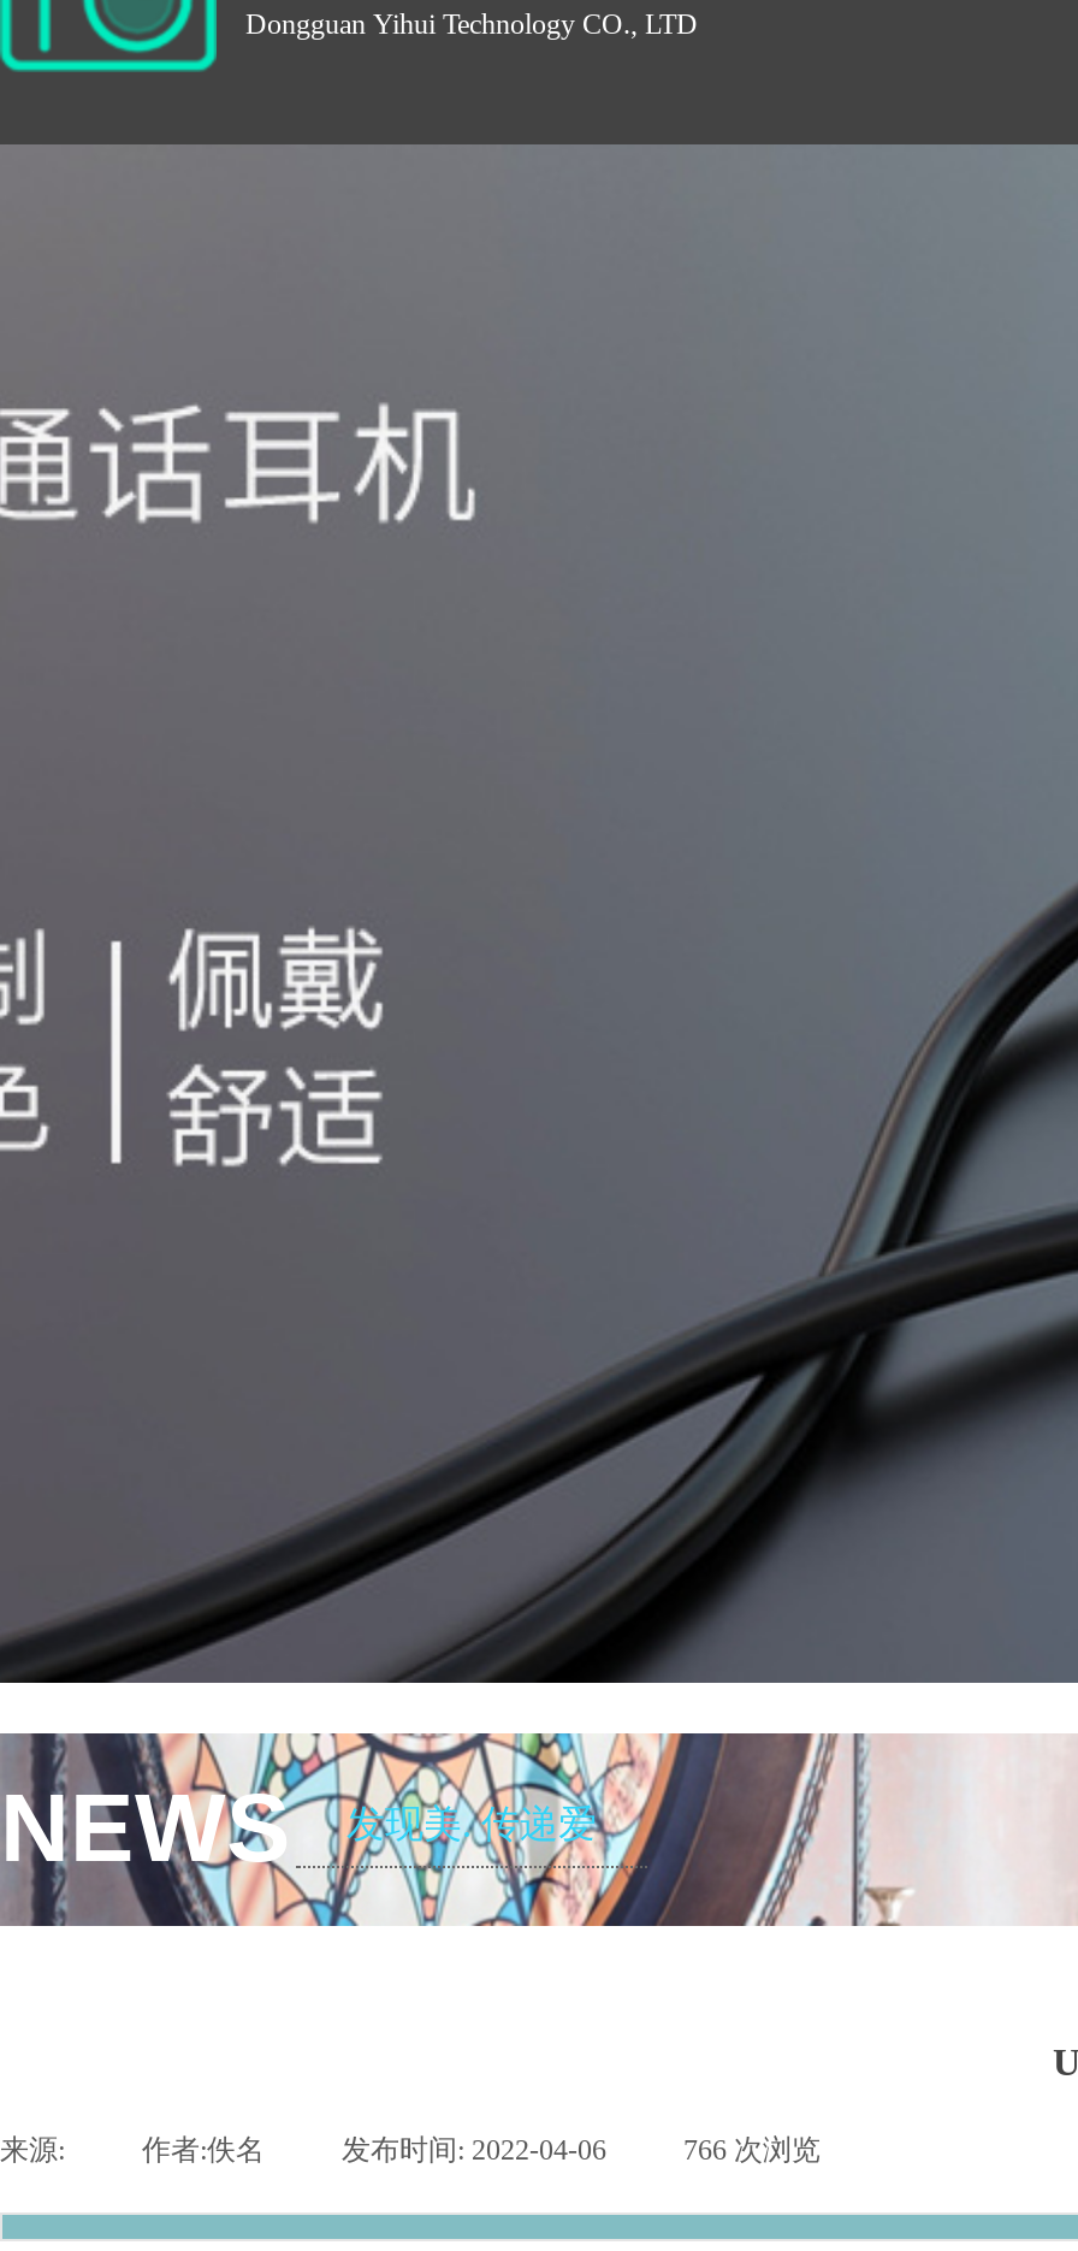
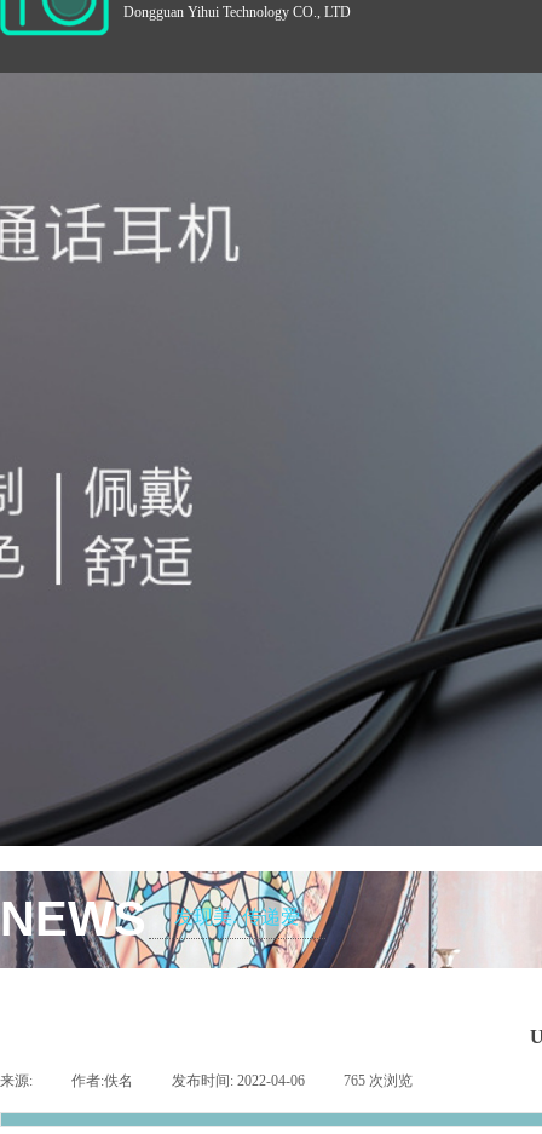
- 766次浏览
+ 765次浏览
